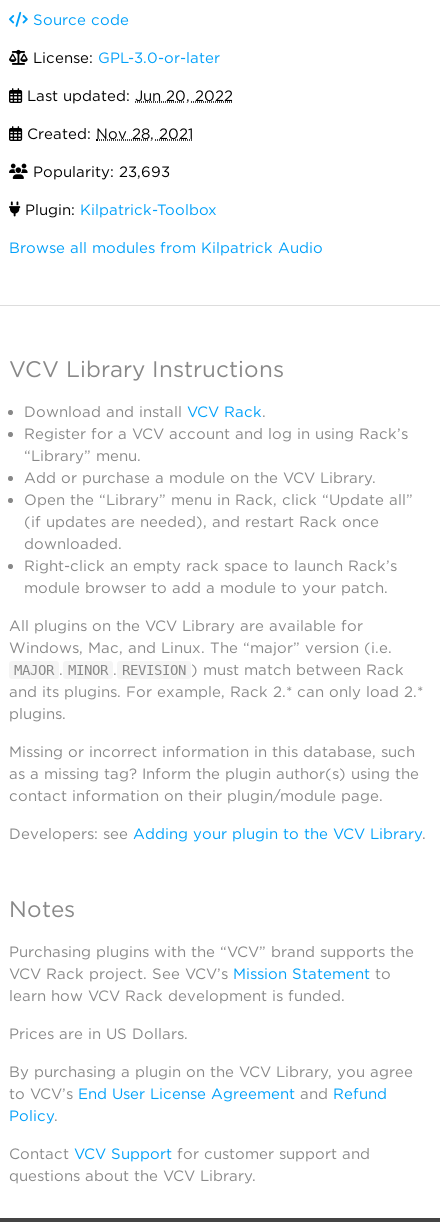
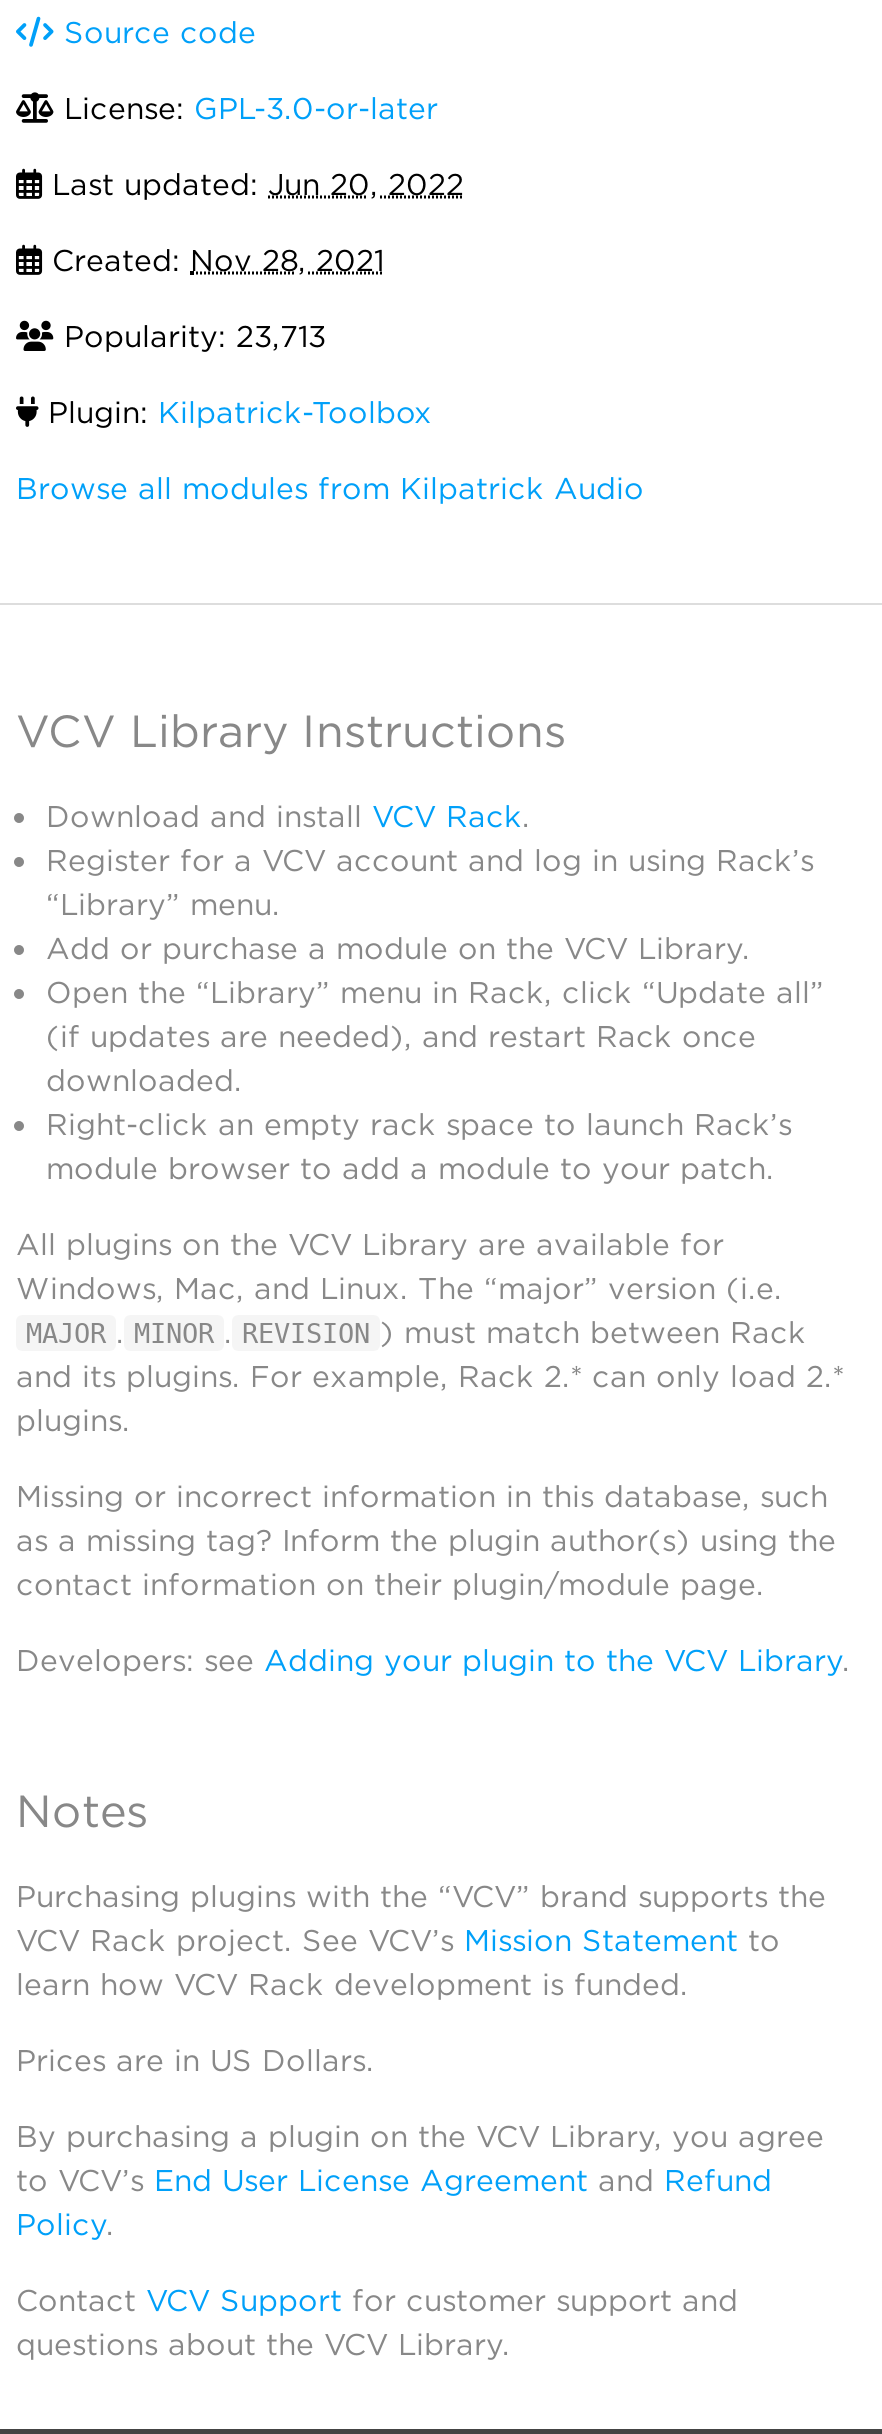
- Popularity: 23,693
+ Popularity: 23,713
